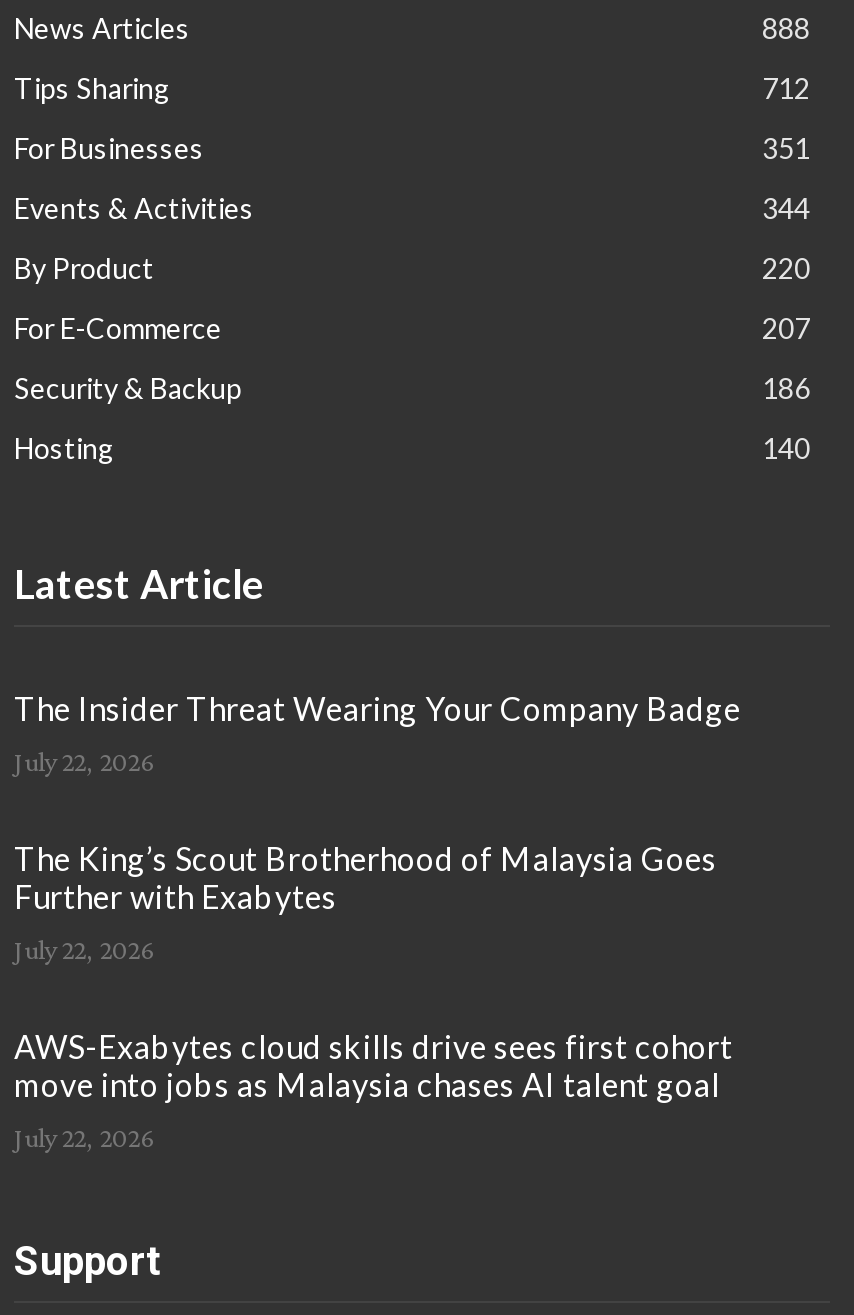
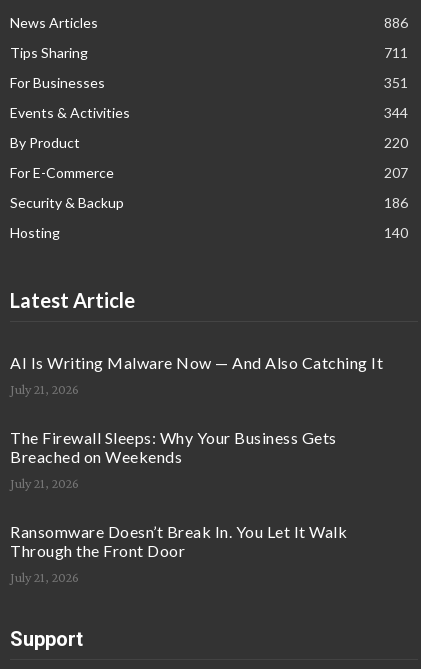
- 888
+ 886

- 712
+ 711

- The Insider Threat Wearing Your Company Badge
+ AI Is Writing Malware Now — And Also Catching It

- July 22, 2026
+ July 21, 2026

- The King’s Scout Brotherhood of Malaysia Goes
- Further with Exabytes
+ The Firewall Sleeps: Why Your Business Gets
+ Breached on Weekends

- July 22, 2026
+ July 21, 2026

- AWS-Exabytes cloud skills drive sees first cohort
- move into jobs as Malaysia chases AI talent goal
+ Ransomware Doesn’t Break In. You Let It Walk
+ Through the Front Door

- July 22, 2026
+ July 21, 2026
